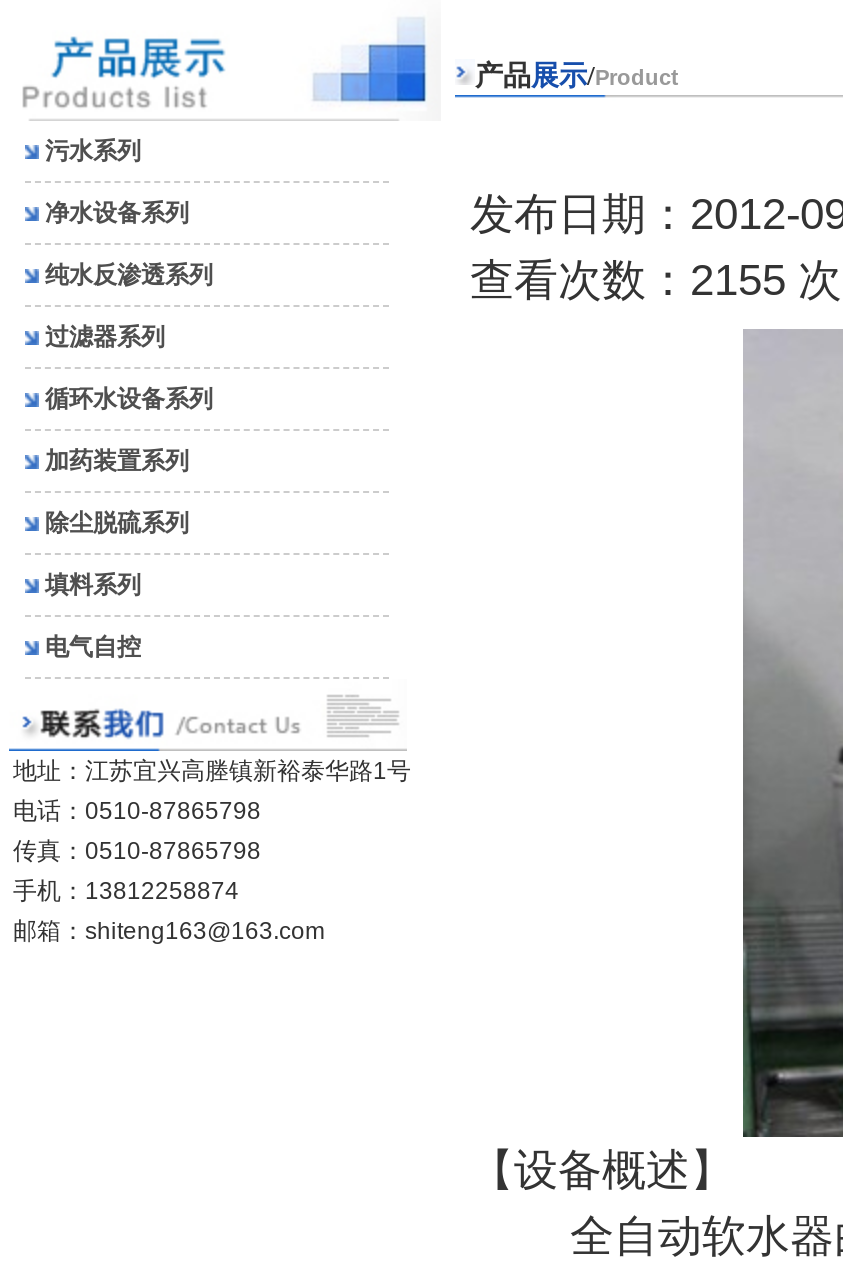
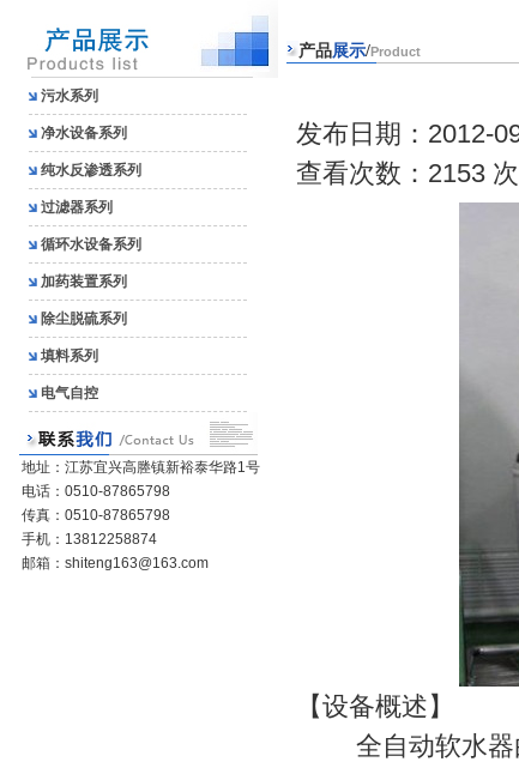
- 查看次数：2155 次
+ 查看次数：2153 次
